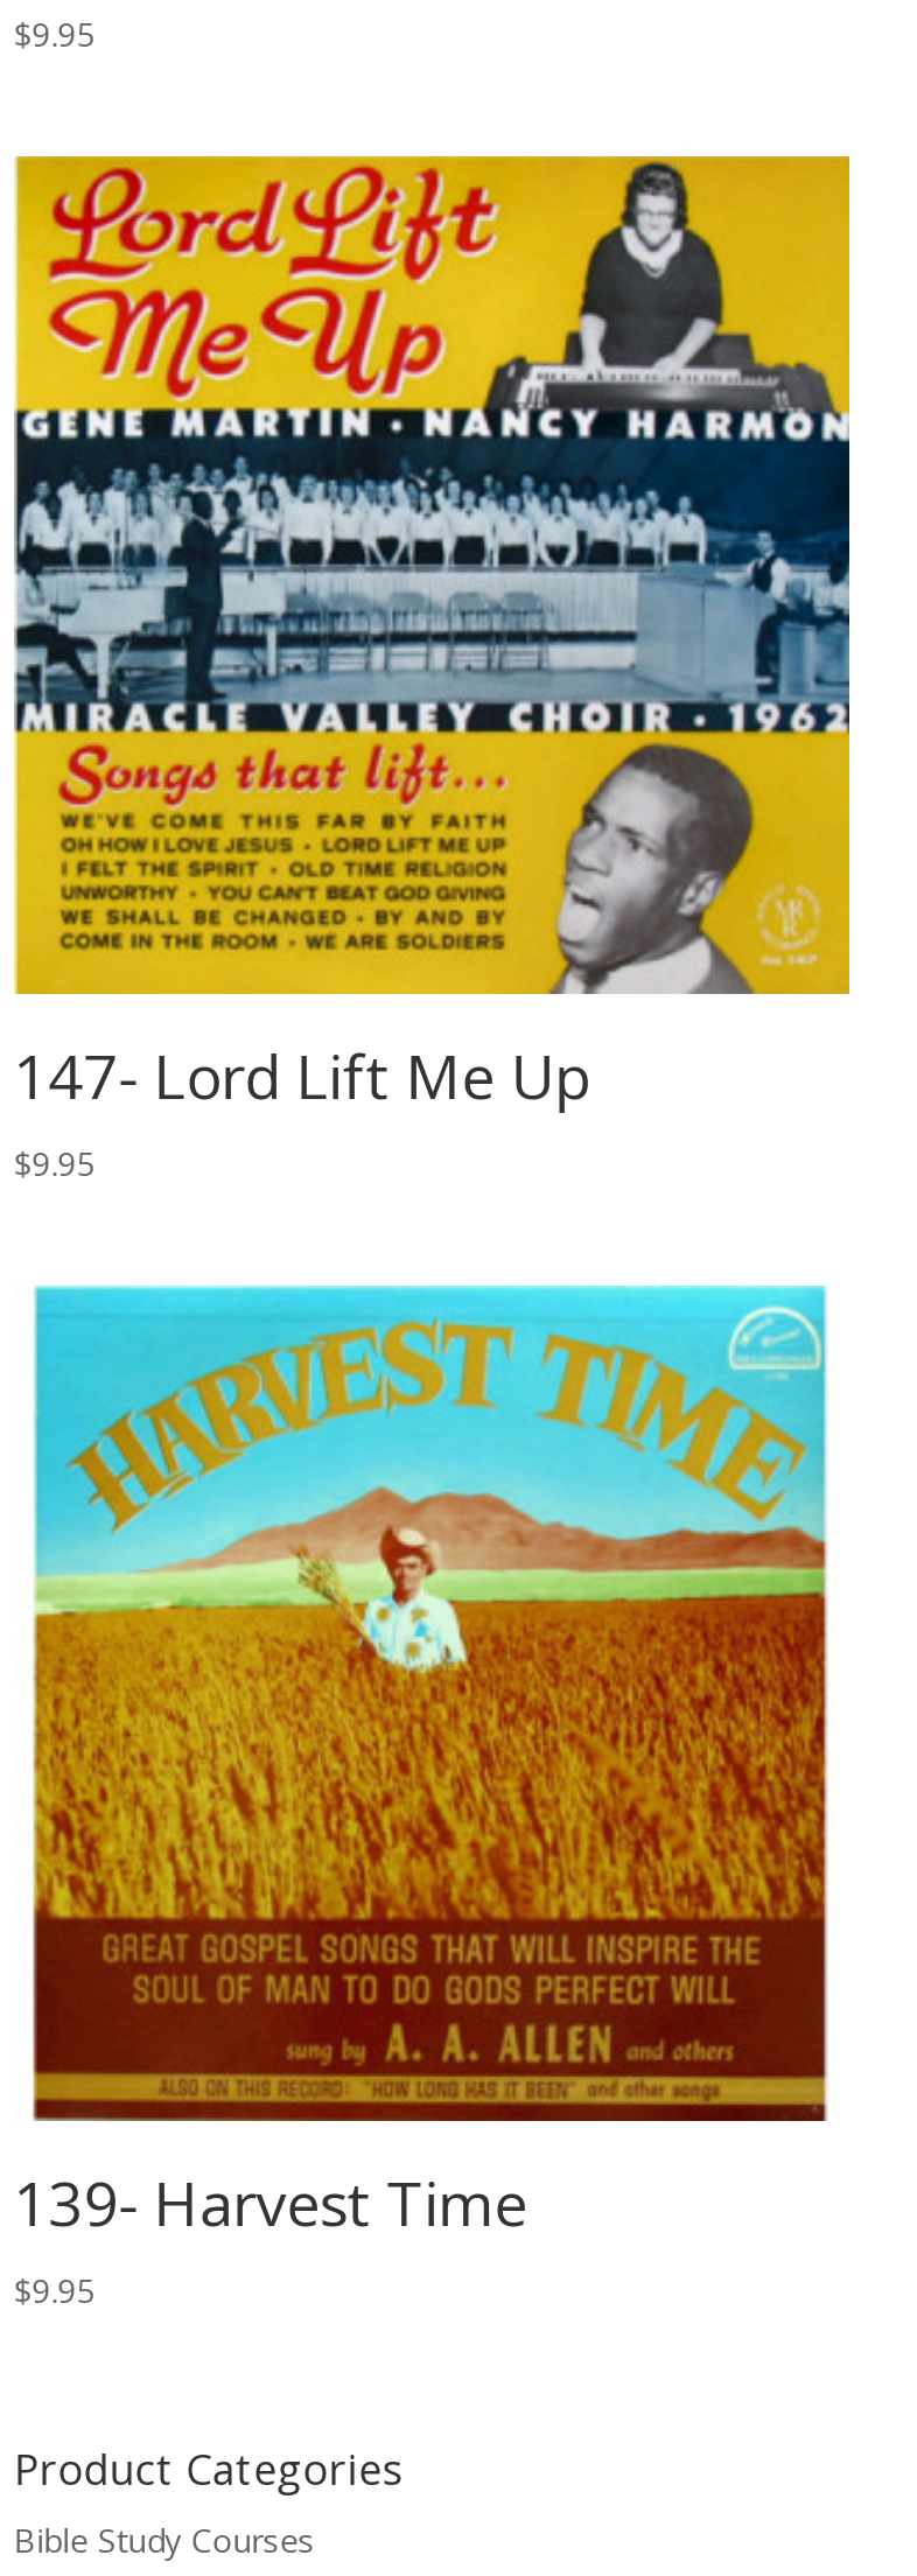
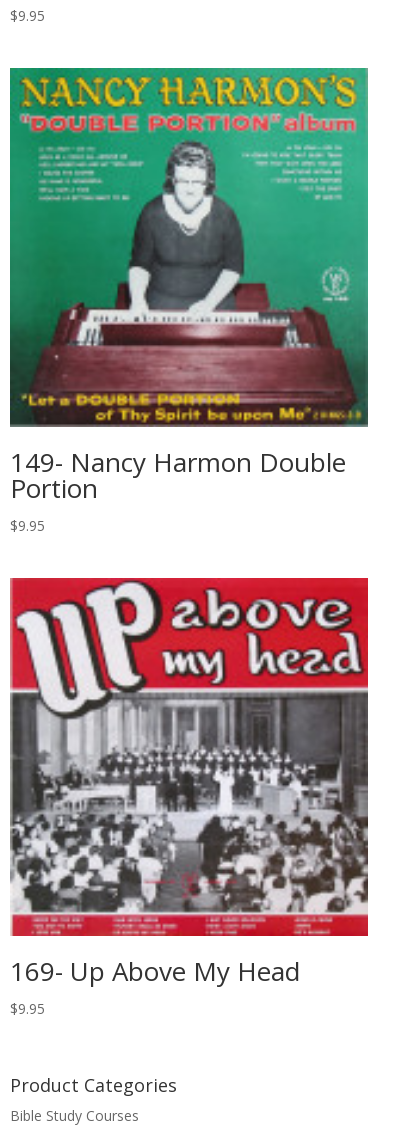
- [image]
- 147- Lord Lift Me Up
+ [image]
+ 149- Nancy Harmon Double
+ Portion

- [image]
- 139- Harvest Time
+ [image]
+ 169- Up Above My Head
